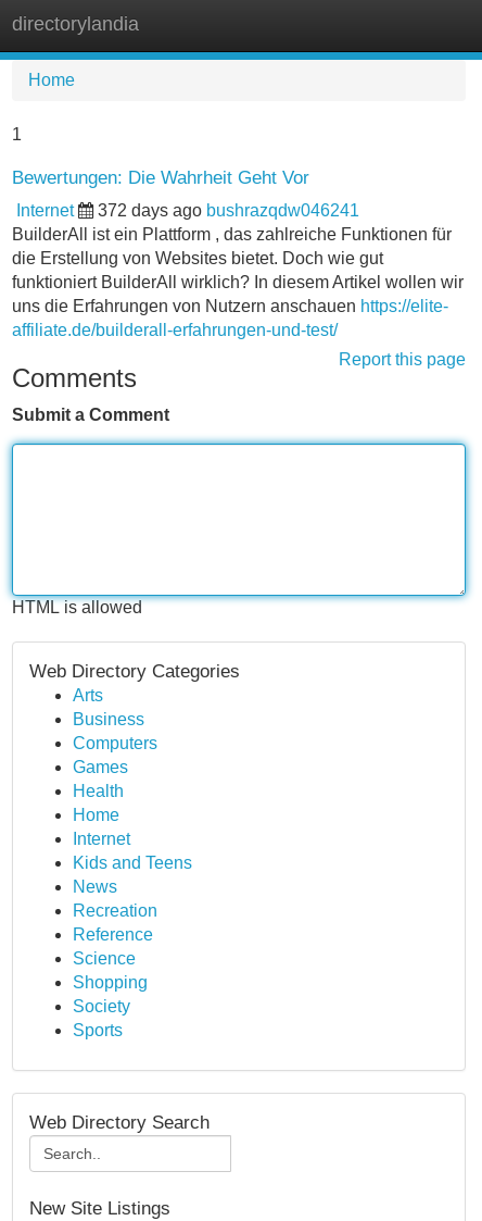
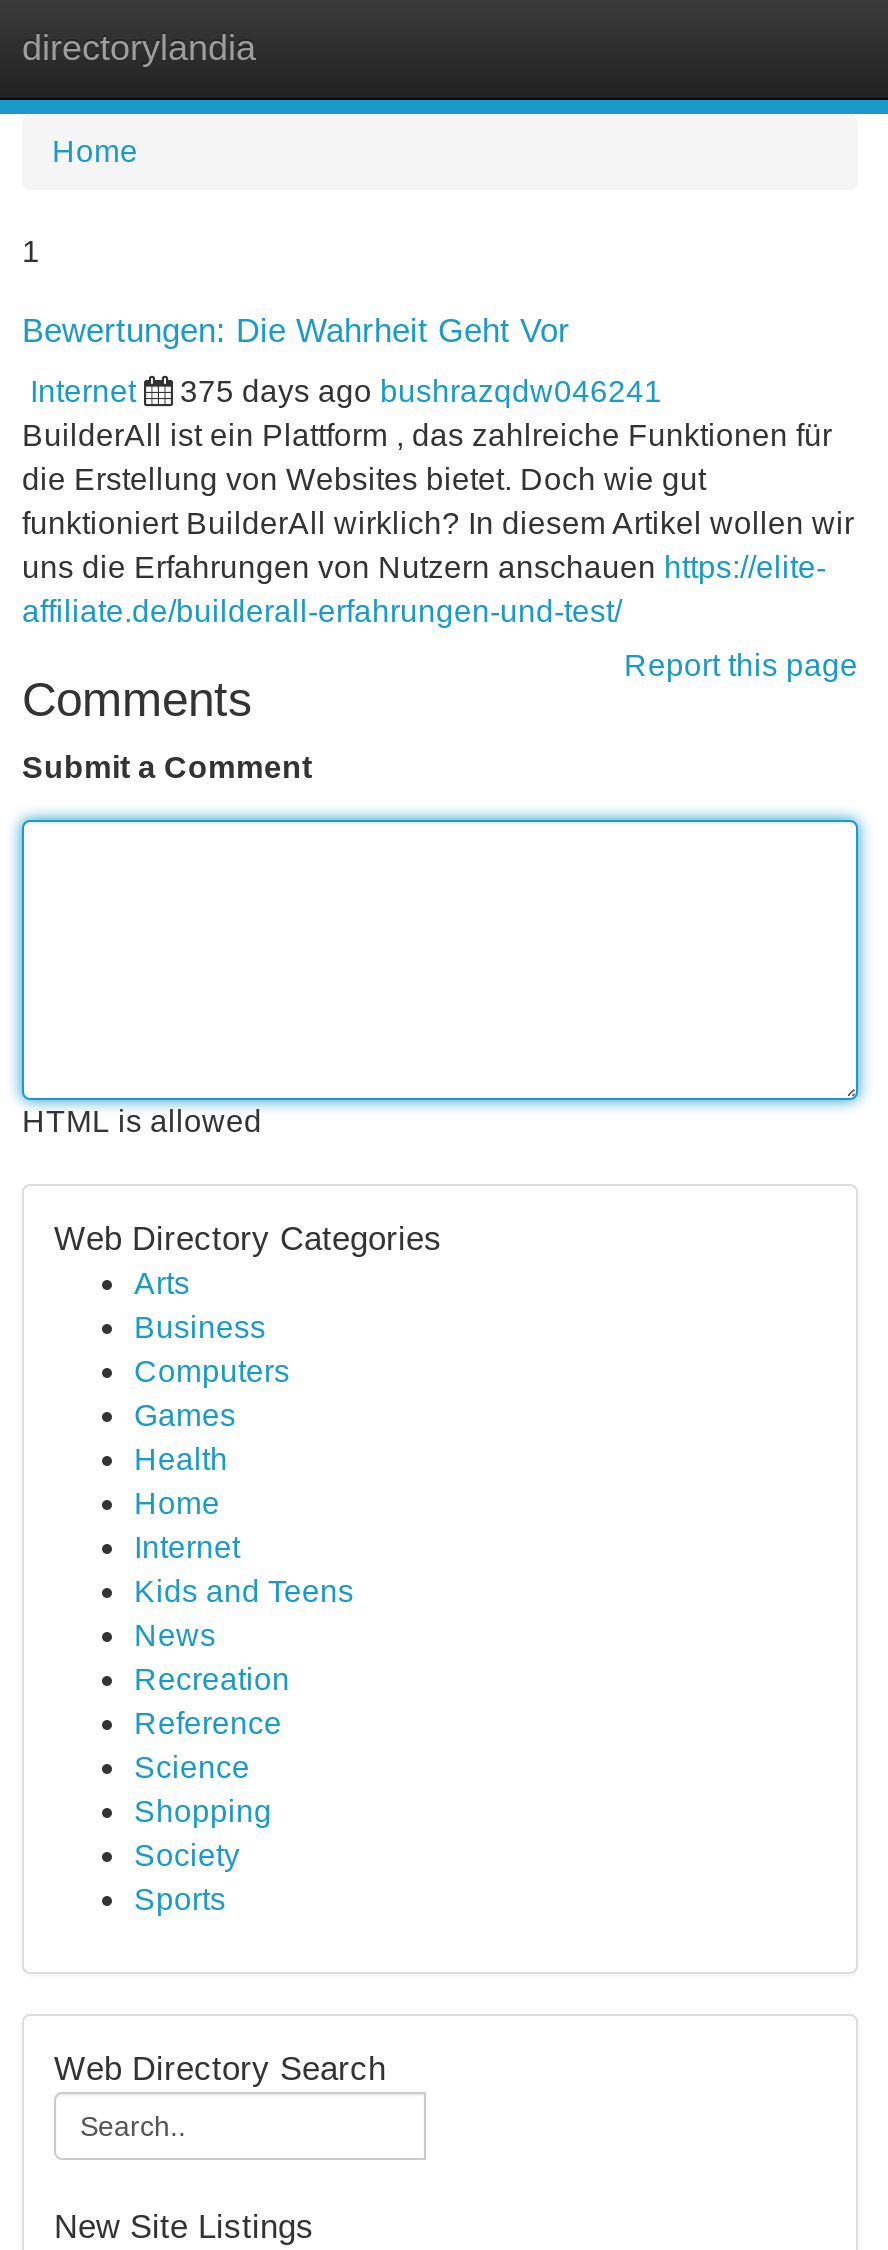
- 372 days ago bushrazqdw046241
+ 375 days ago bushrazqdw046241
